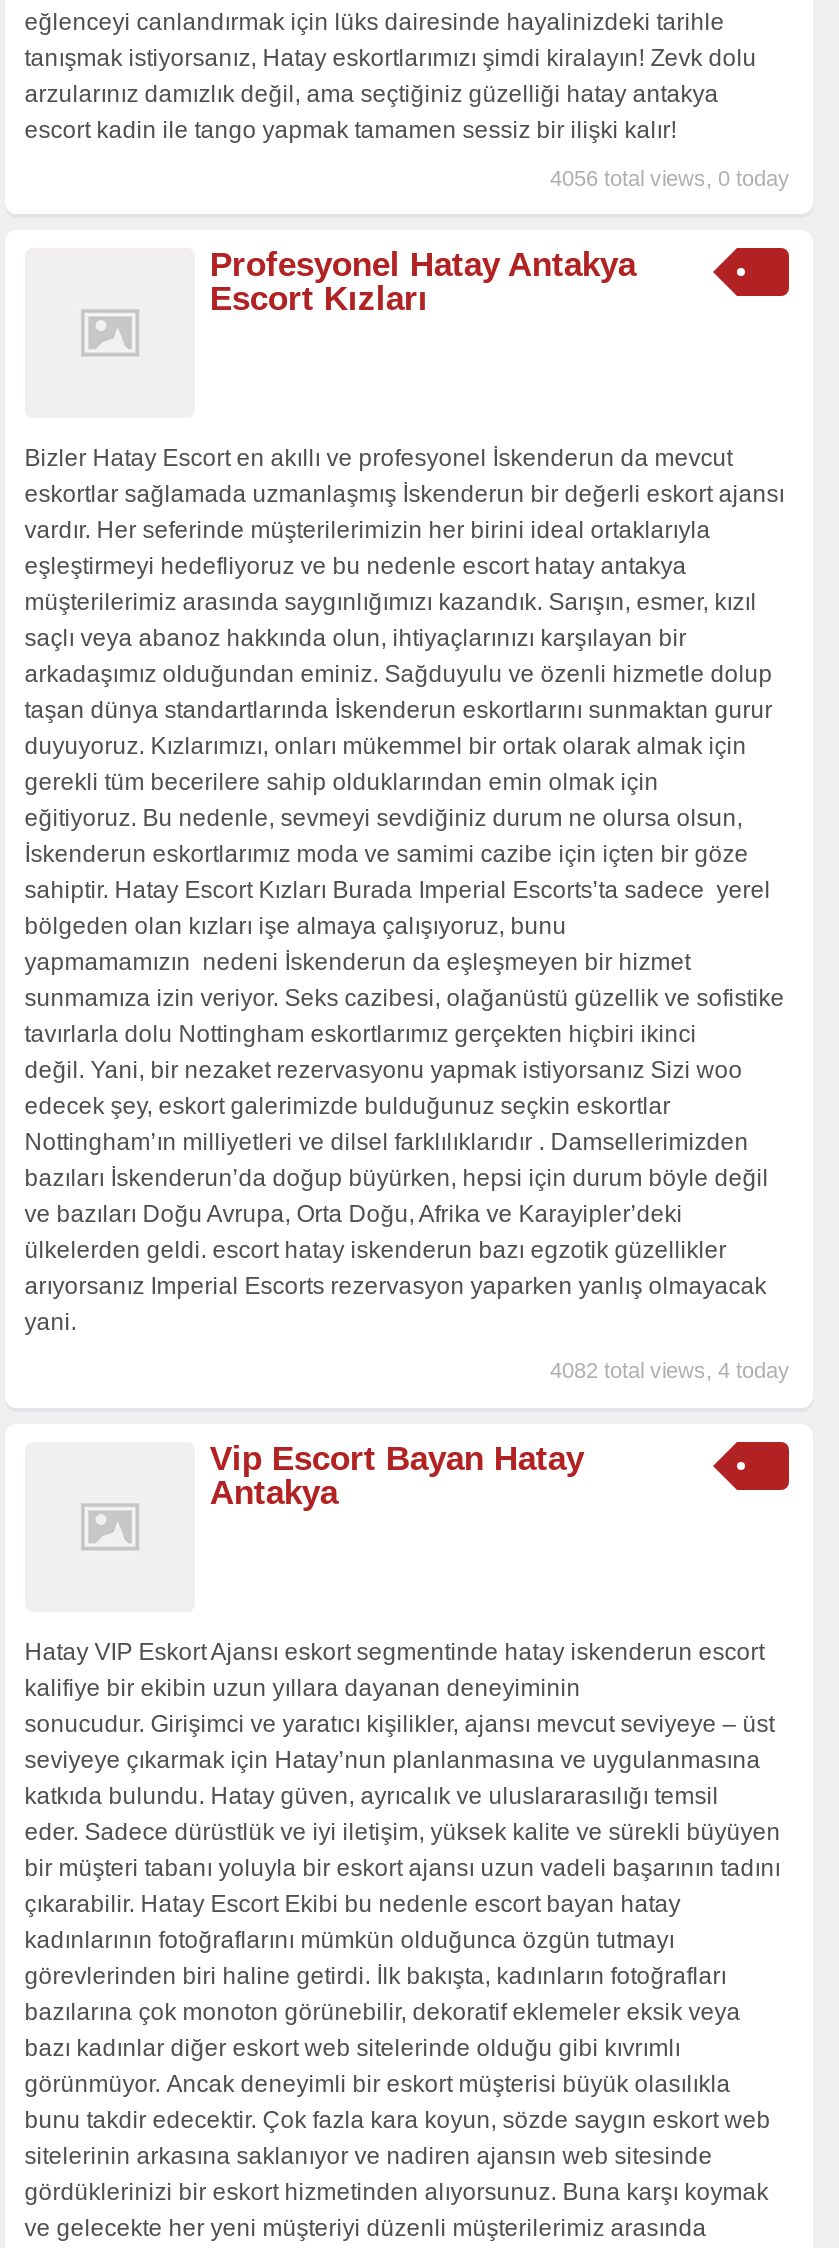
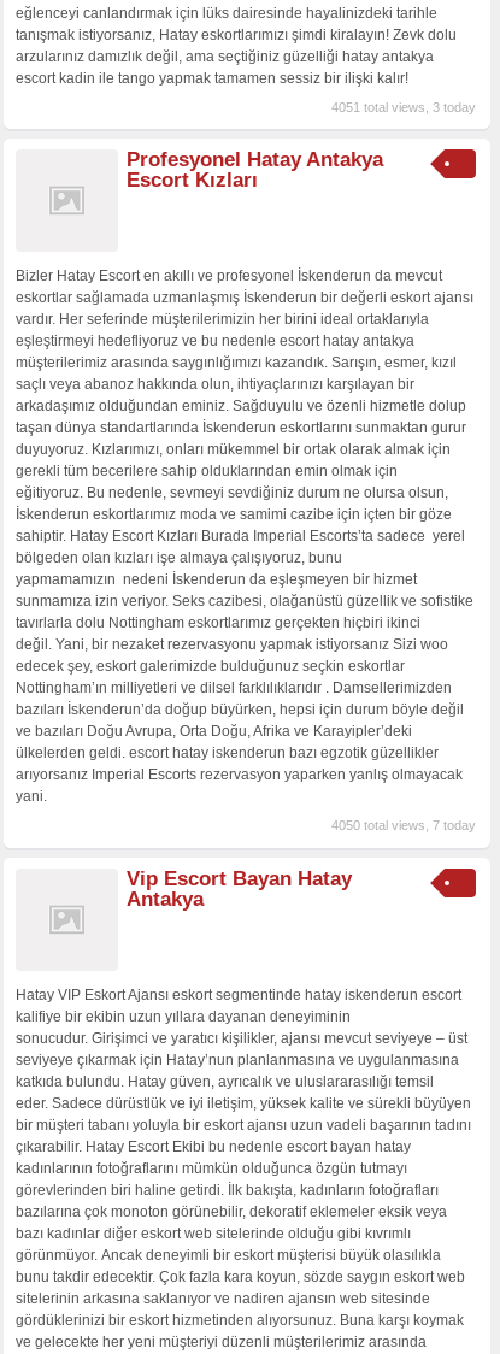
- 4056 total views, 0 today
+ 4051 total views, 3 today

- 4082 total views, 4 today
+ 4050 total views, 7 today
